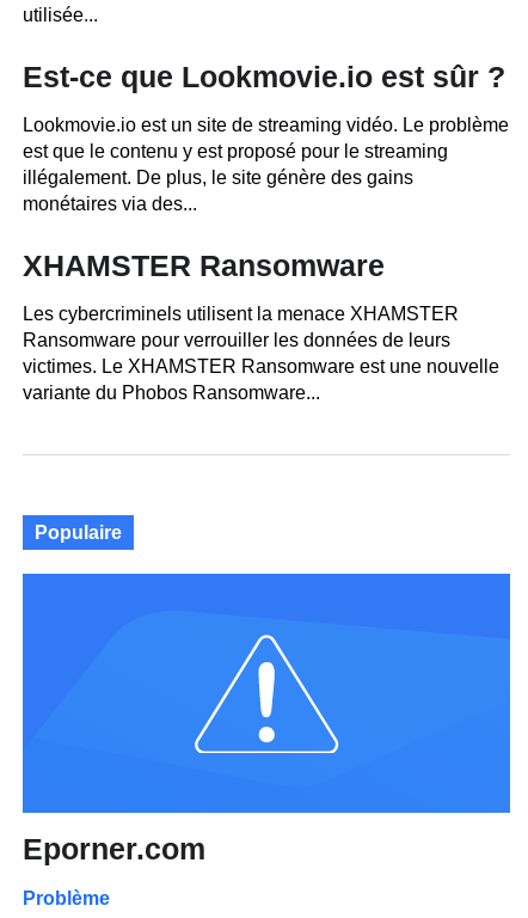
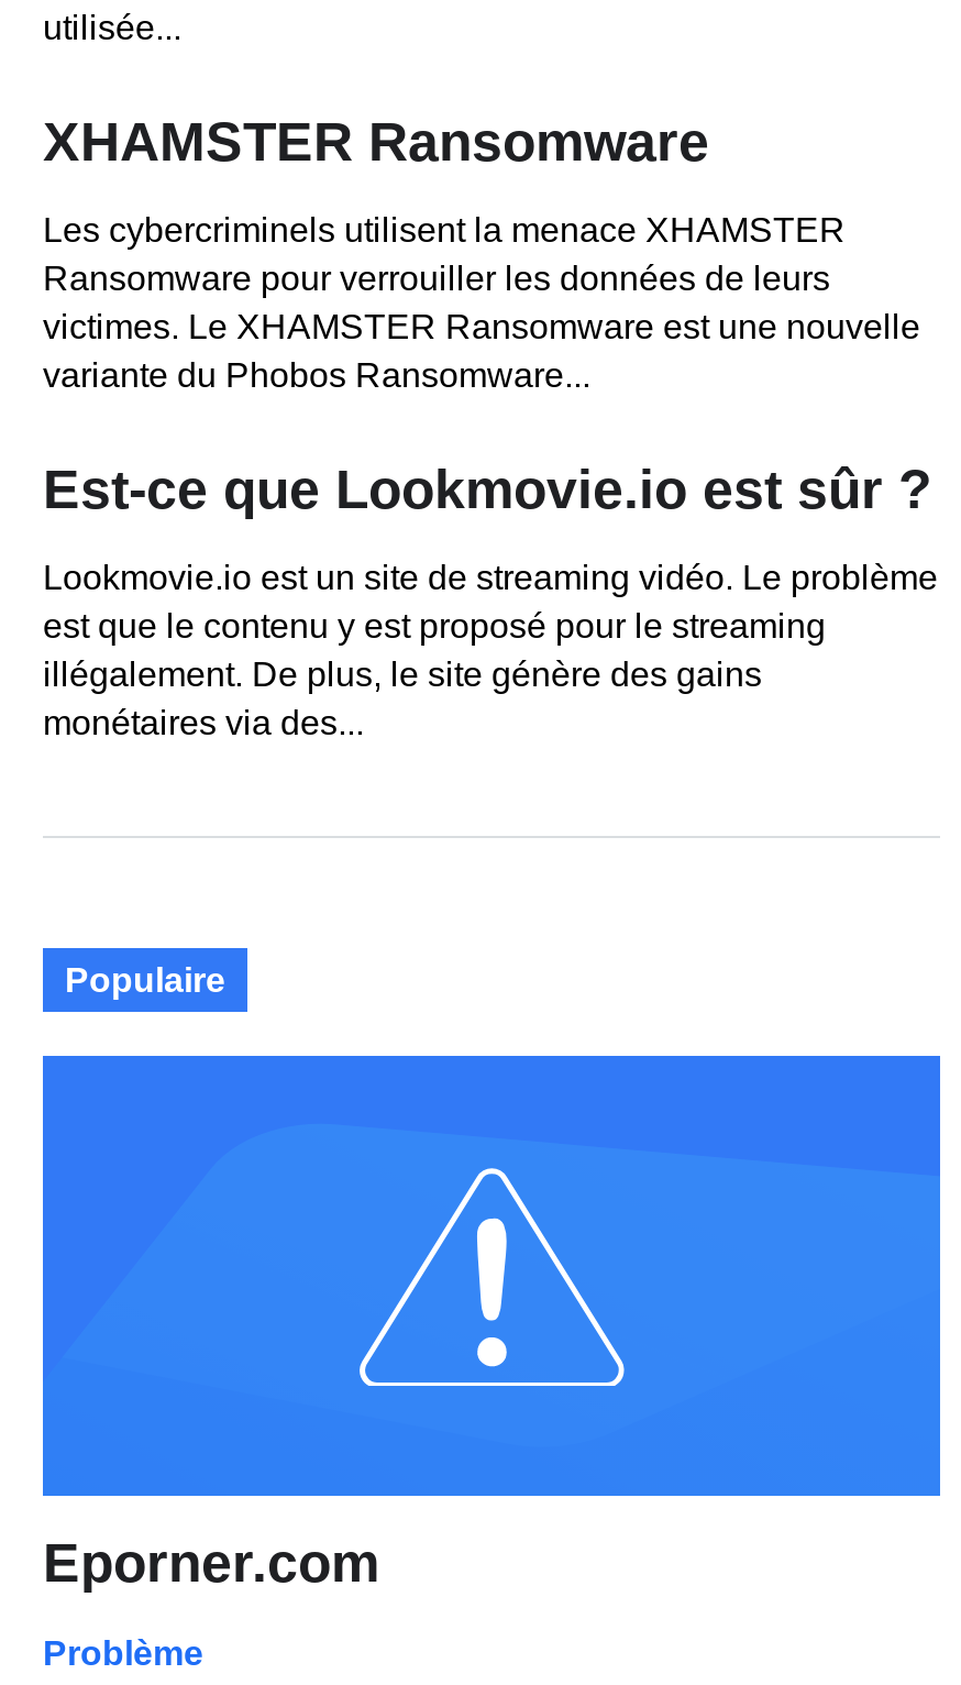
moved down: Est-ce que Lookmovie.io est sûr ? | Lookmovie.io est un site de streaming vidéo. Le problème | est que le contenu y est proposé pour le streaming | illégalement. De plus, le site génère des gains | monétaires via des...

moved up: XHAMSTER Ransomware | Les cybercriminels utilisent la menace XHAMSTER | Ransomware pour verrouiller les données de leurs | victimes. Le XHAMSTER Ransomware est une nouvelle | variante du Phobos Ransomware...
